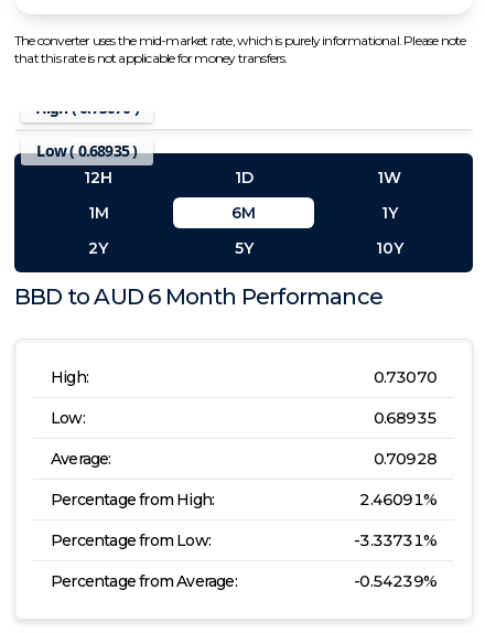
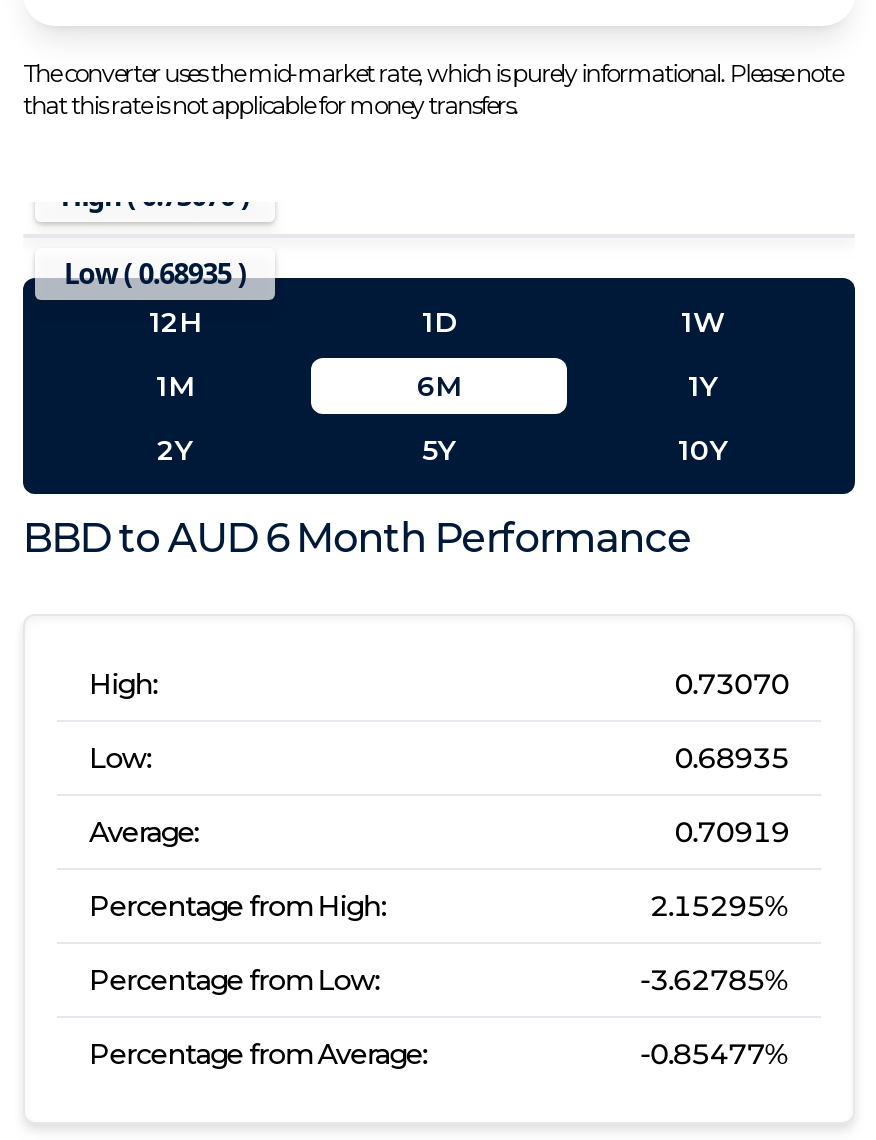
- 0.70928
+ 0.70919

- 2.46091%
+ 2.15295%

- -3.33731%
+ -3.62785%

- -0.54239%
+ -0.85477%
